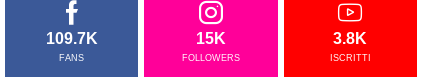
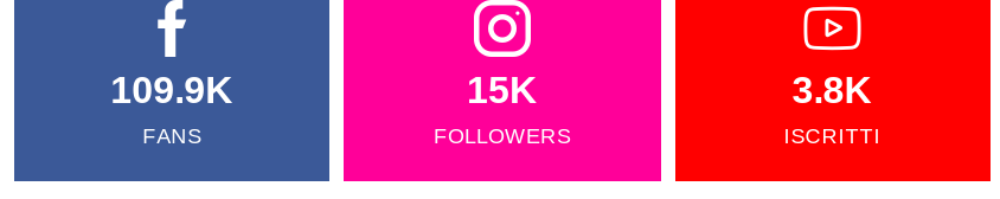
- 109.7K
+ 109.9K
